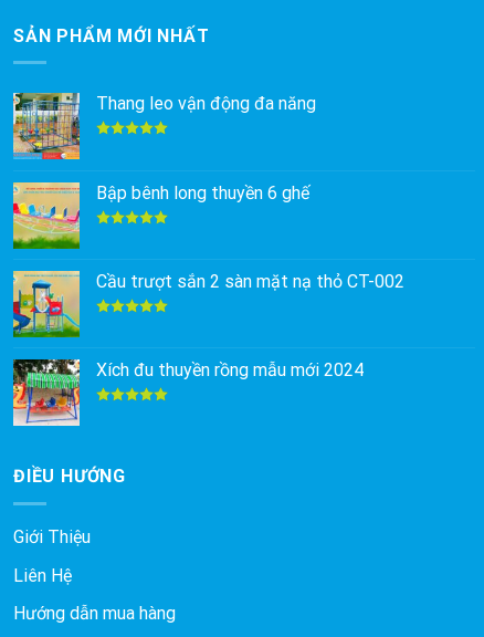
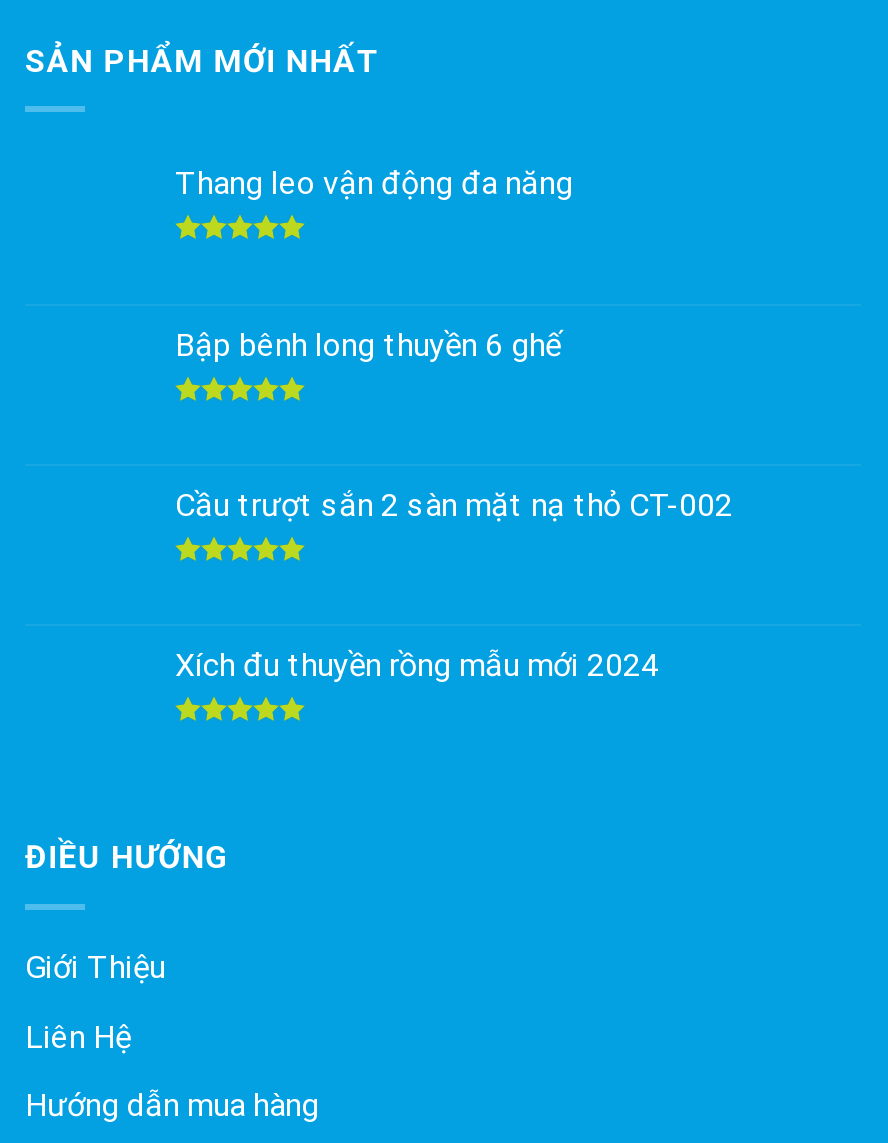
- [image]

- [image]

- [image]

- [image]
